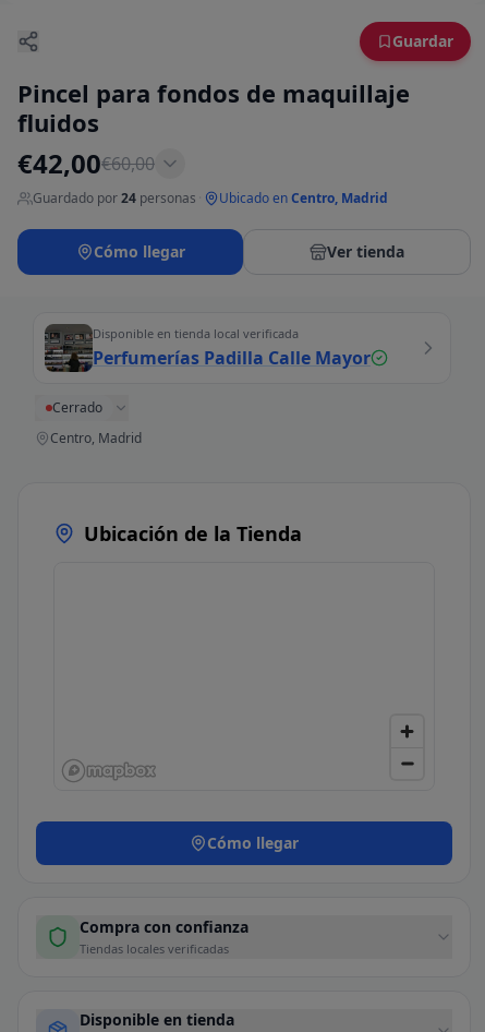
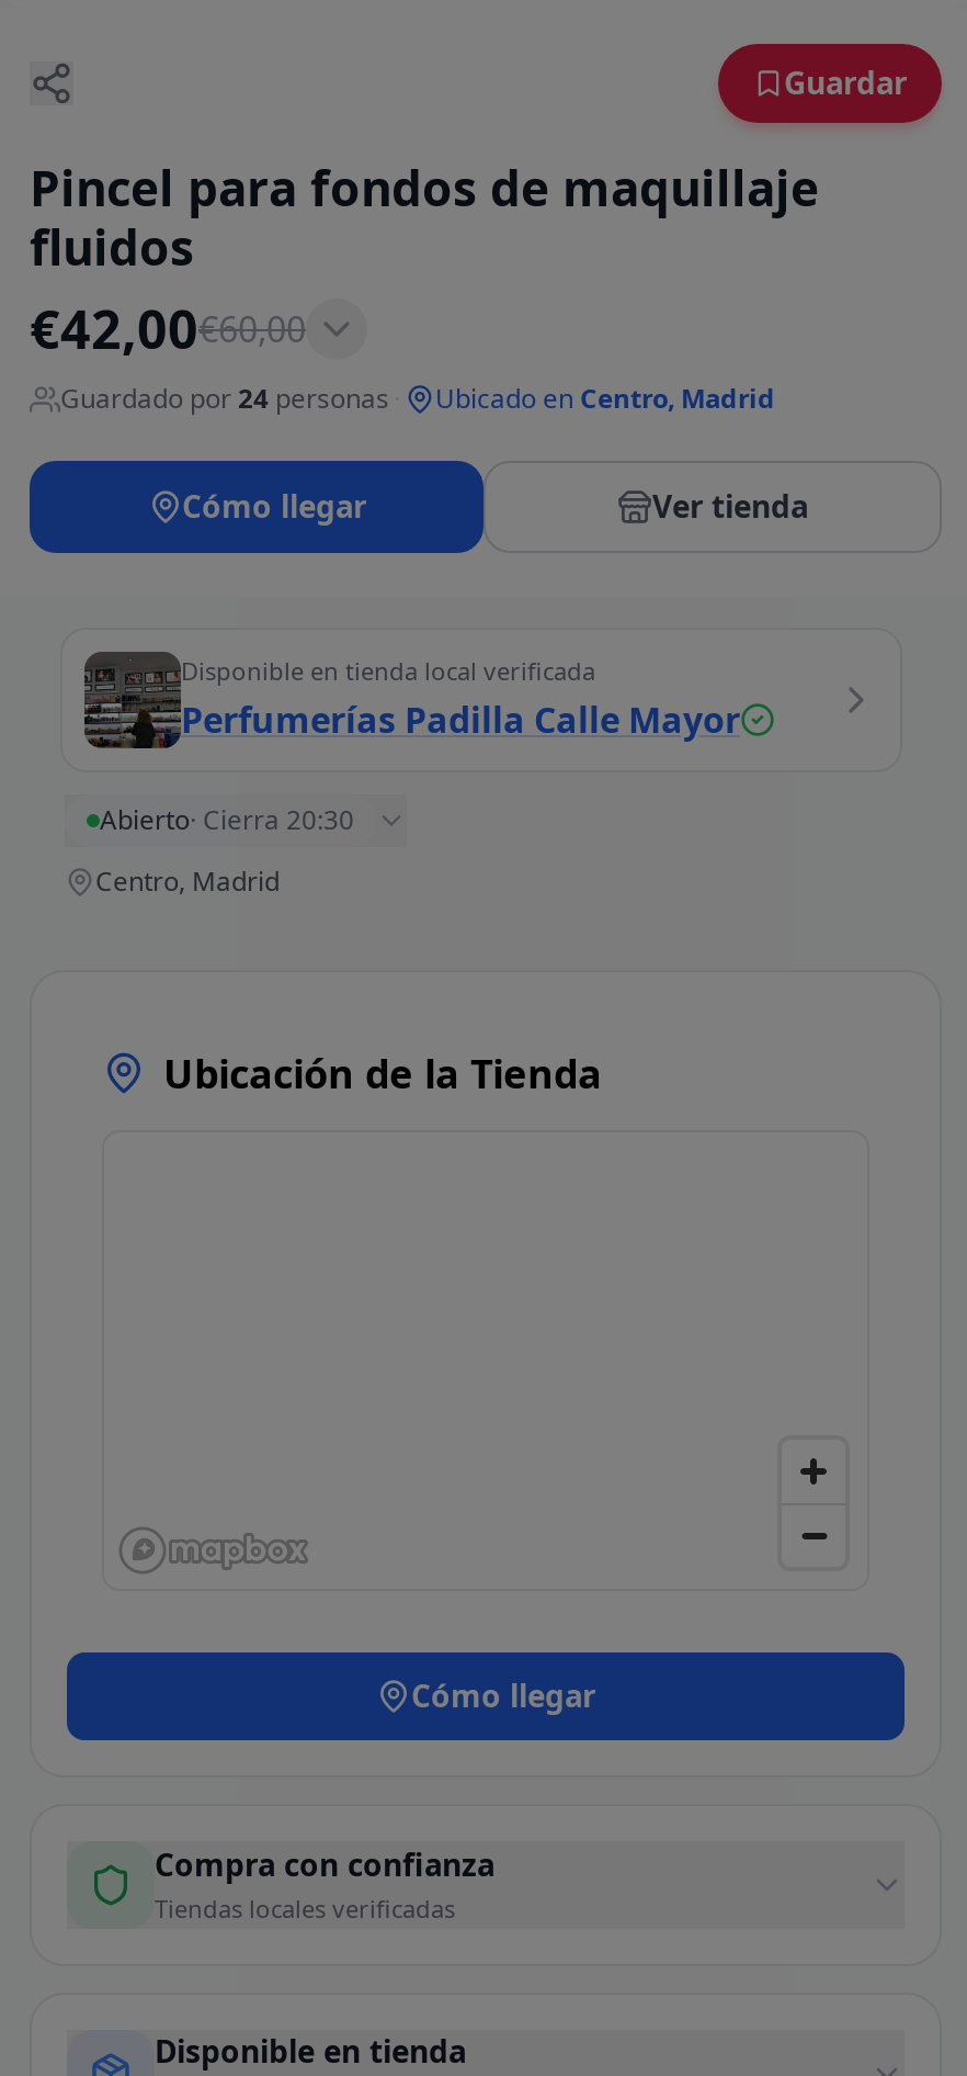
- Cerrado
+ Abierto · Cierra 20:30
